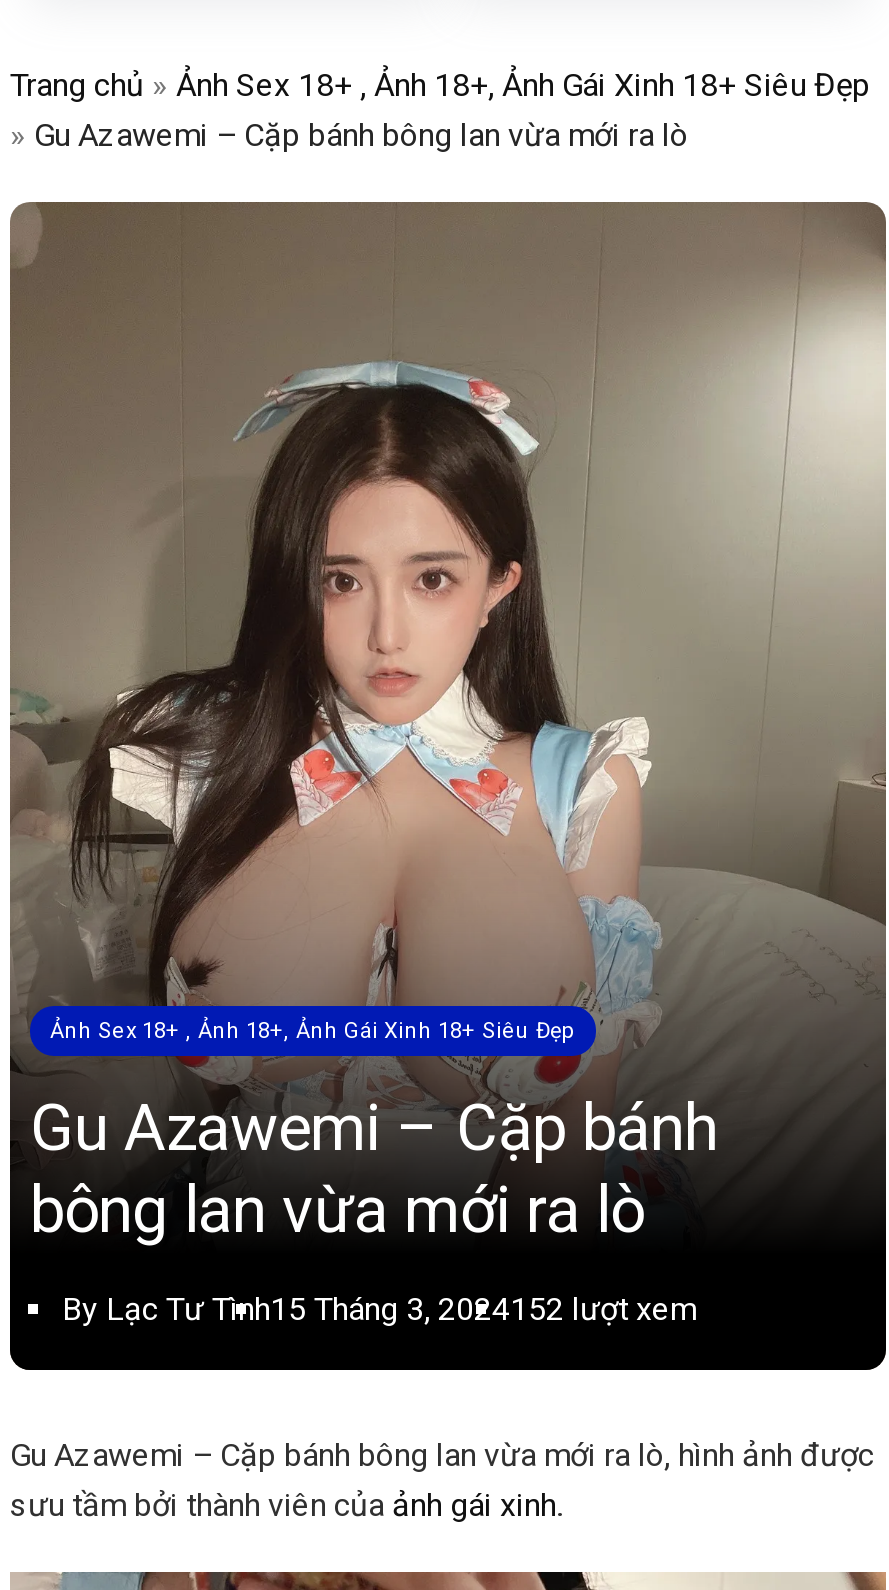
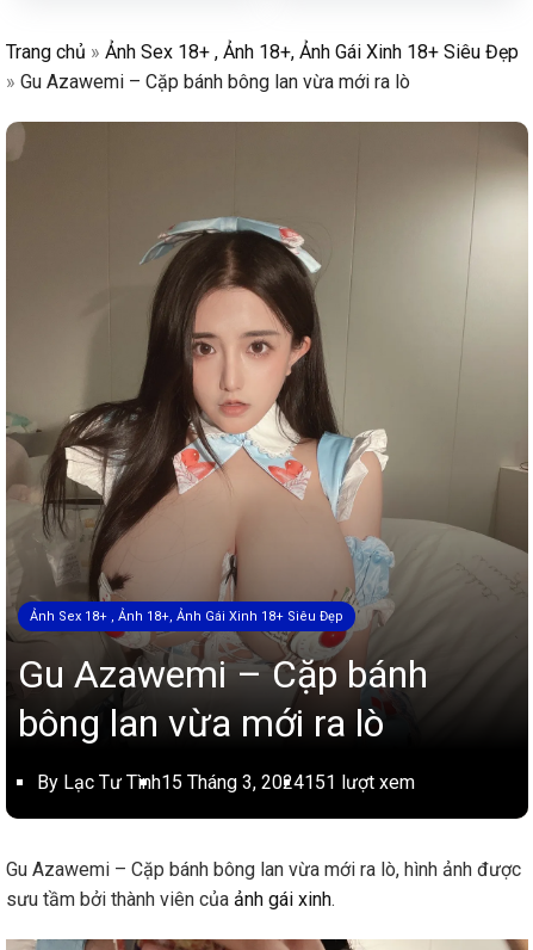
- By Lạc Tư Tình15 Tháng 3, 2024152 lượt xem
+ By Lạc Tư Tình15 Tháng 3, 2024151 lượt xem
